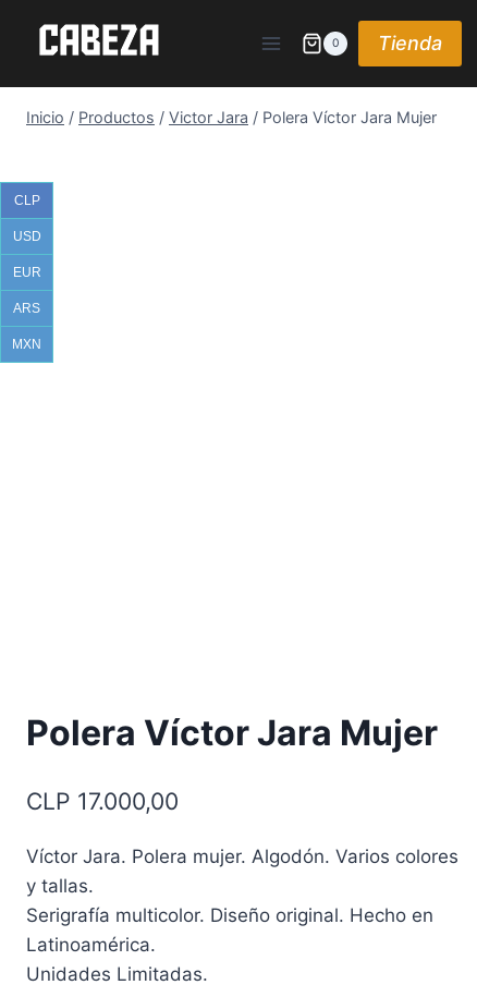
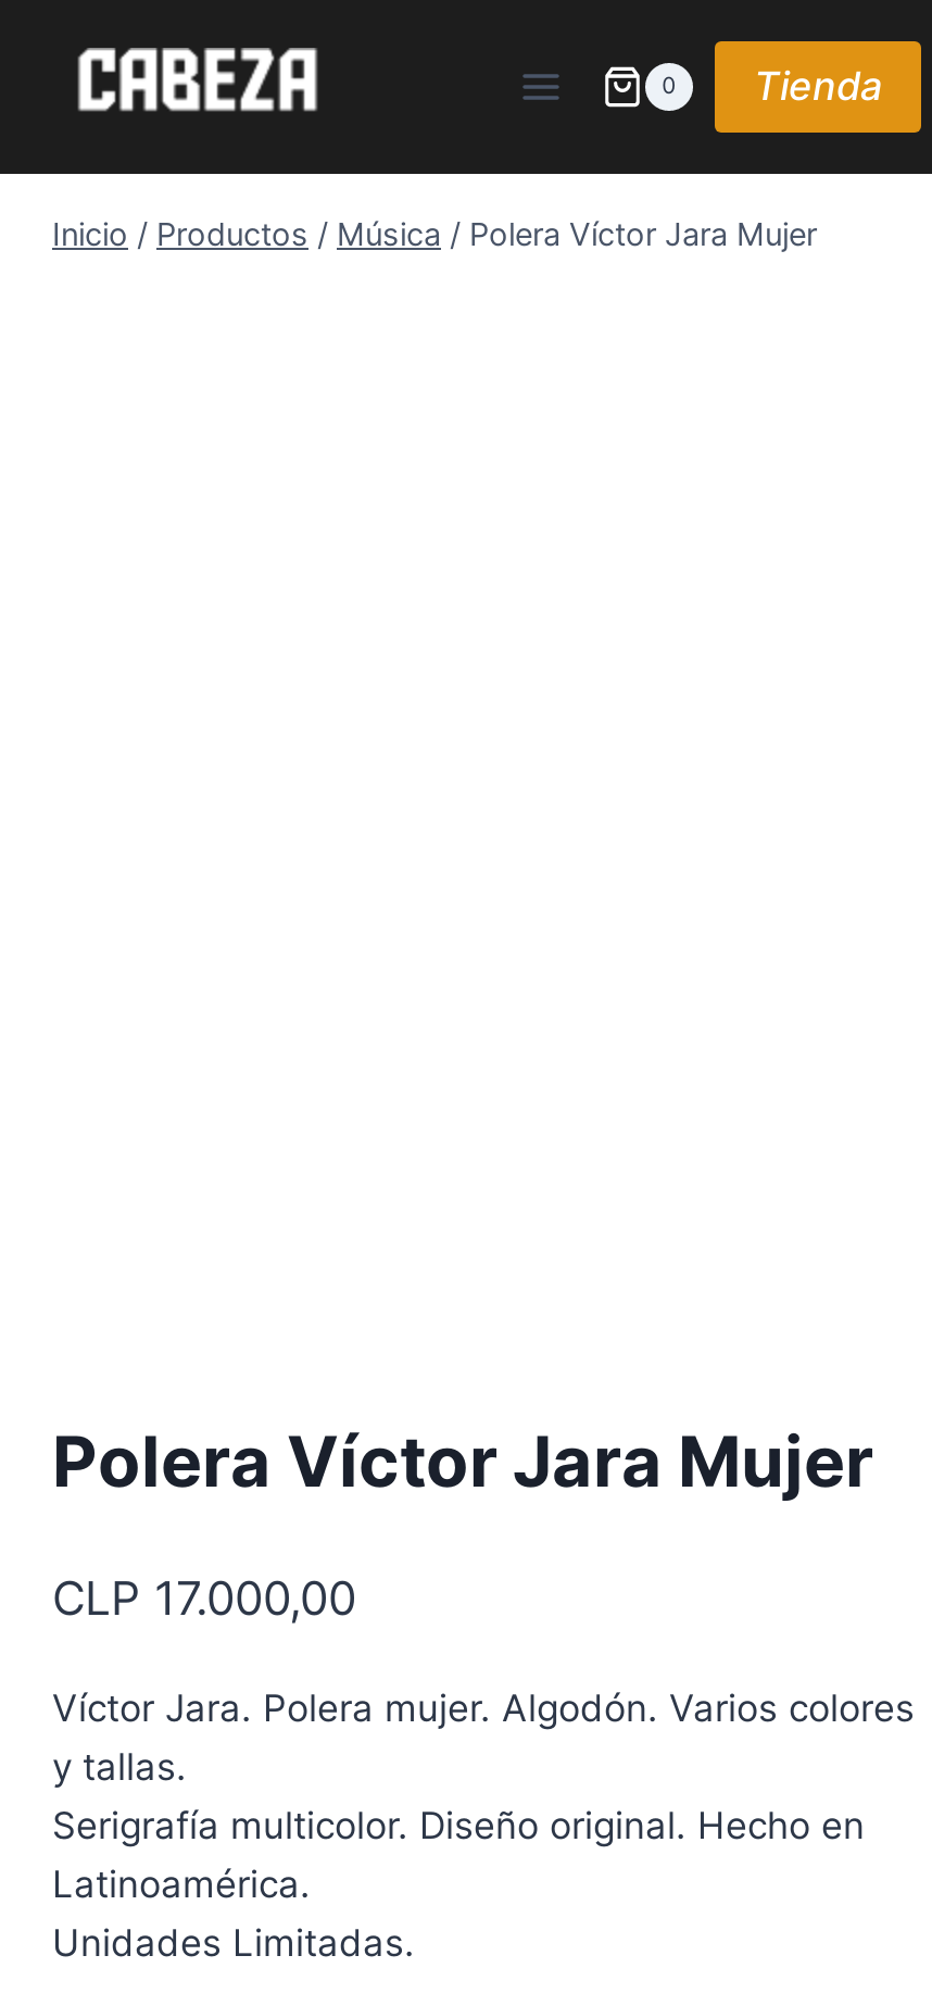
- Inicio / Productos / Victor Jara / Polera Víctor Jara Mujer
+ Inicio / Productos / Música / Polera Víctor Jara Mujer

- CLP
- USD
- EUR
- ARS
- MXN
